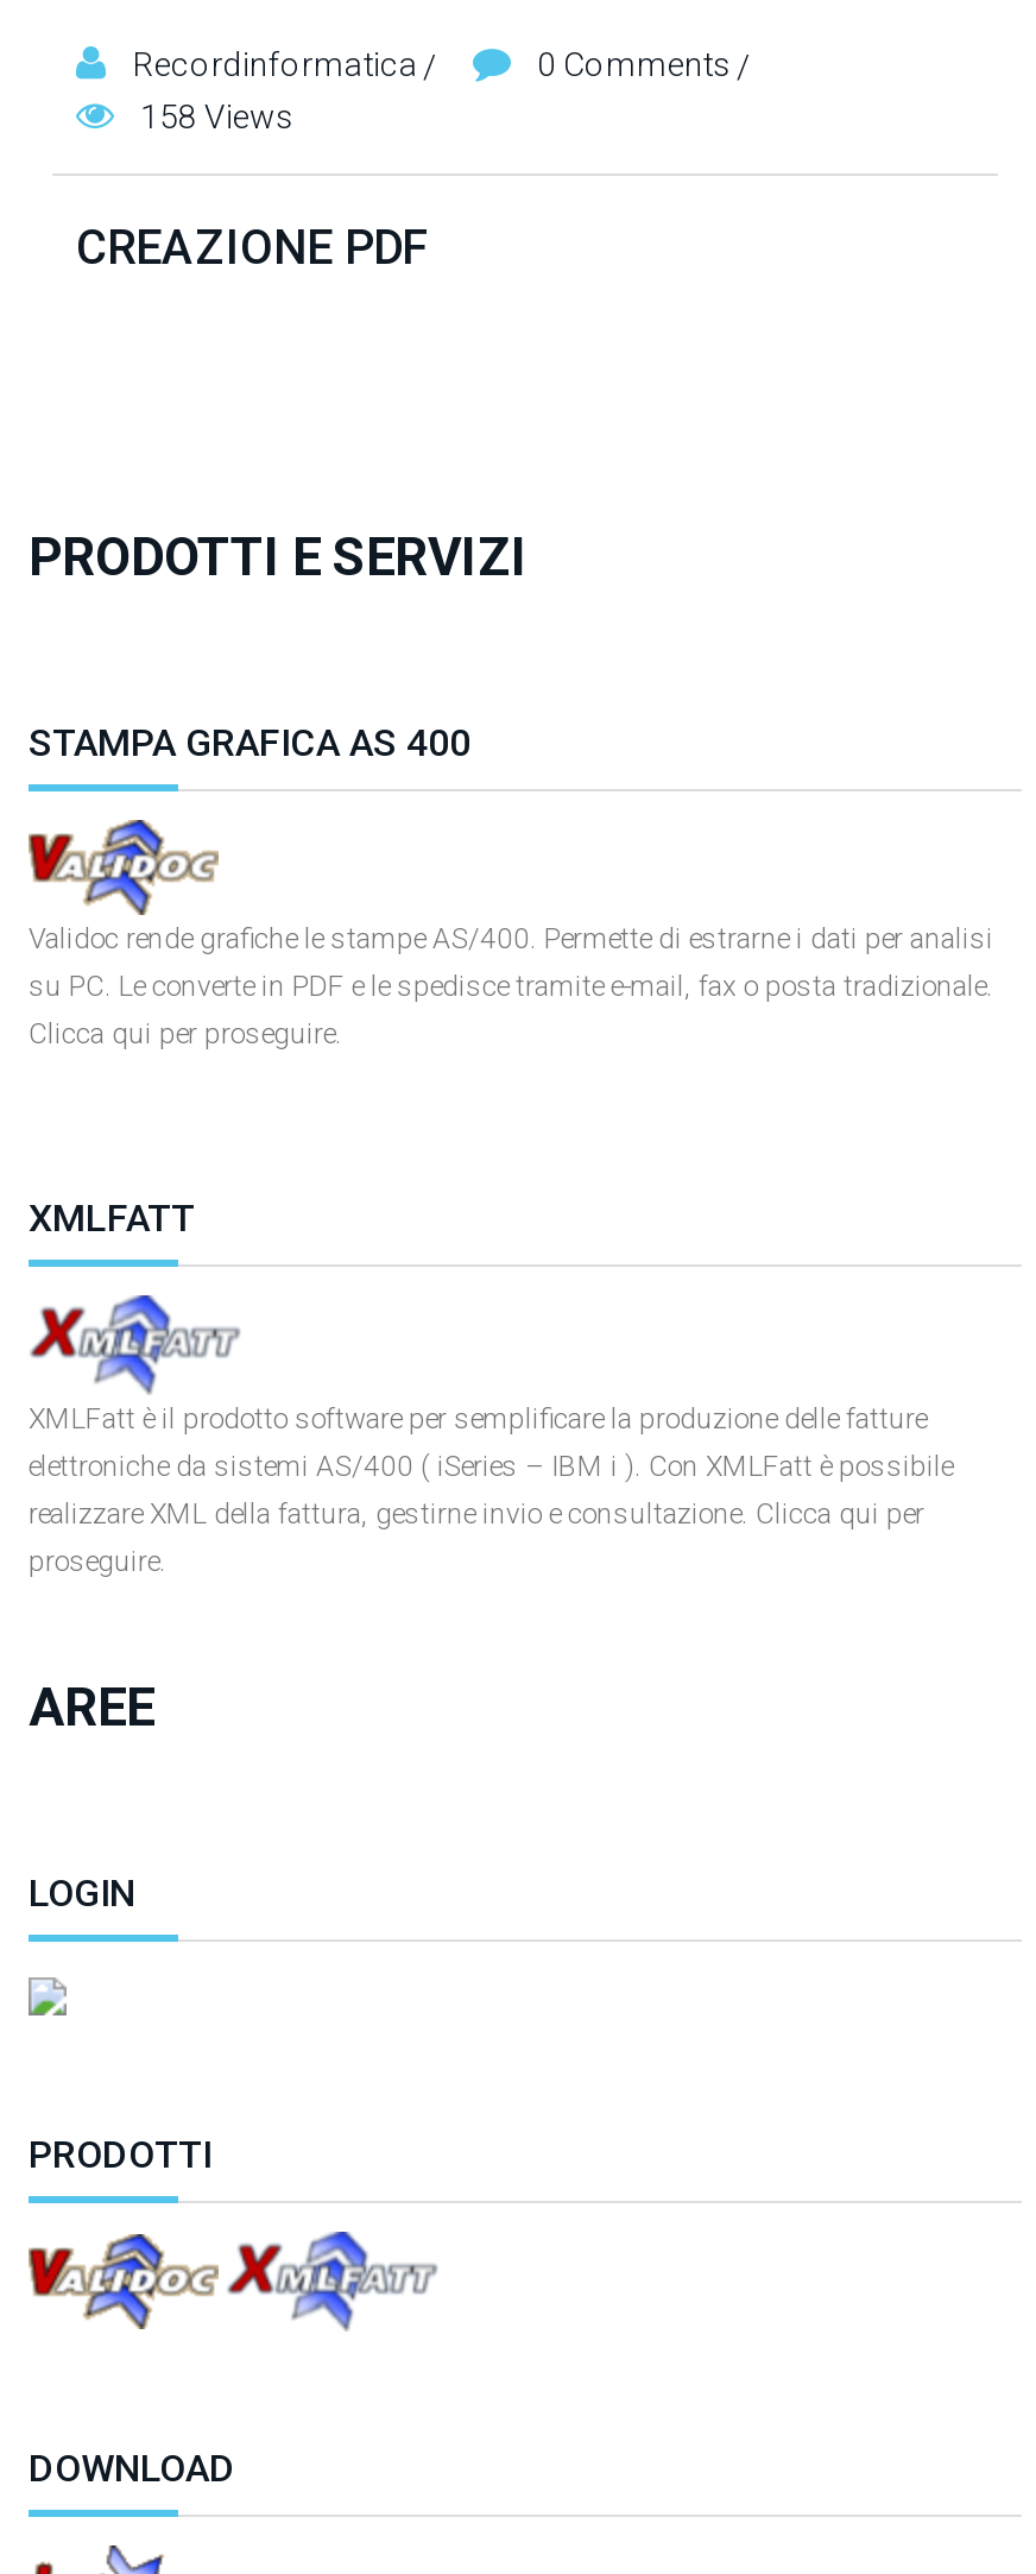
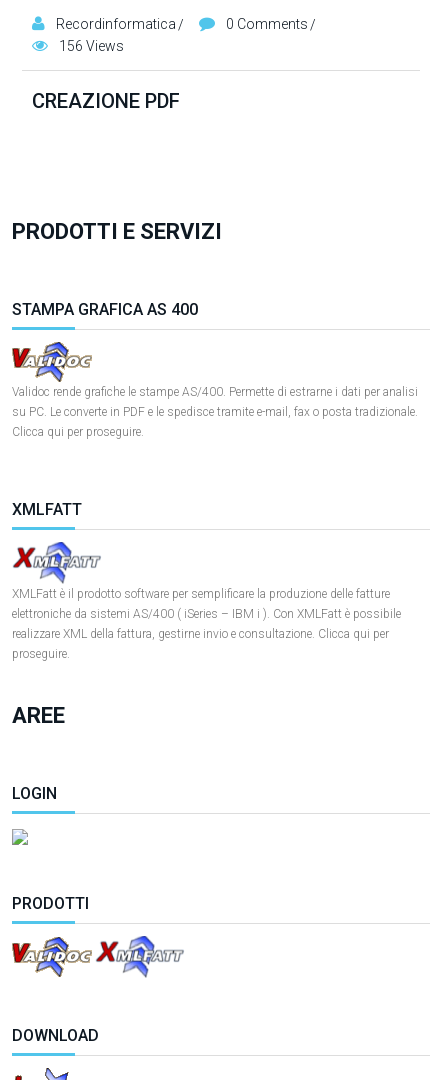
- 158 Views
+ 156 Views
